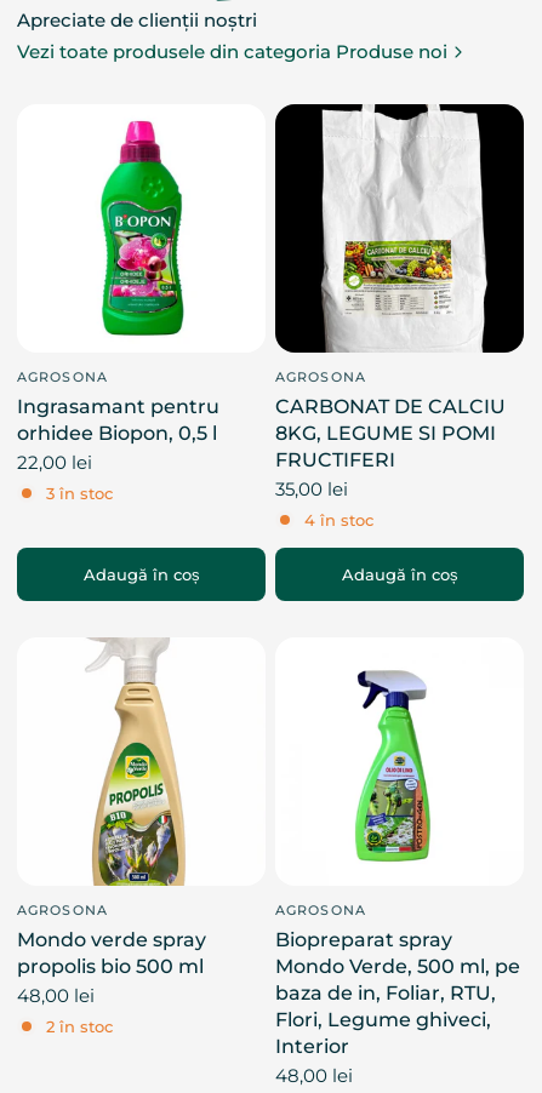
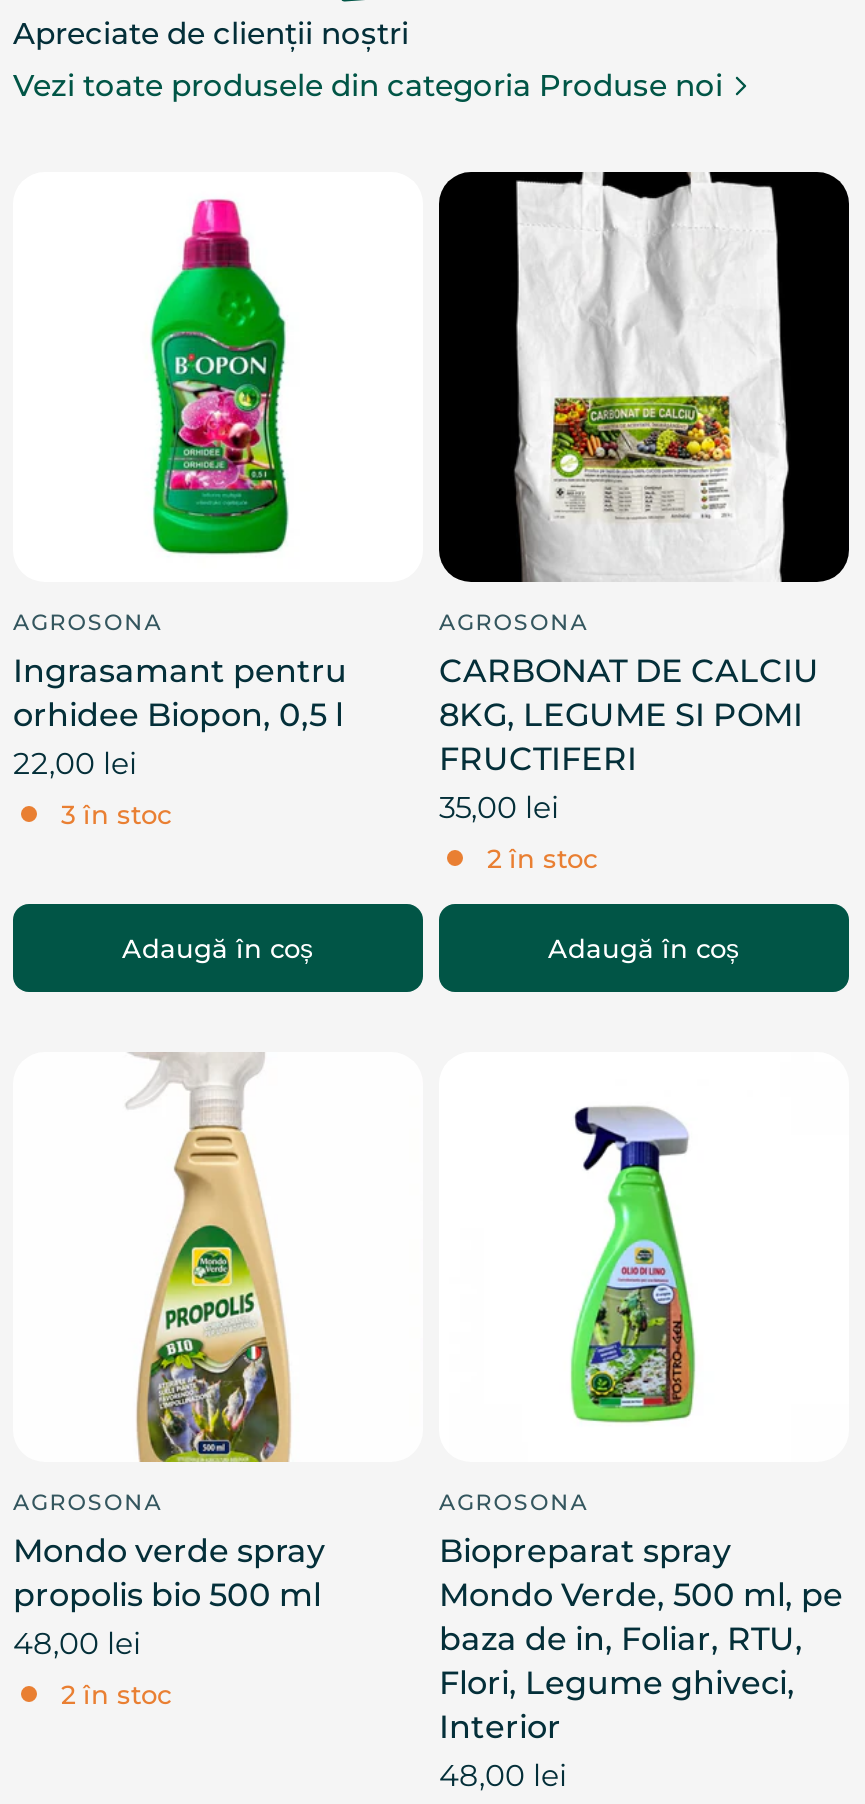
- 4 în stoc
+ 2 în stoc
